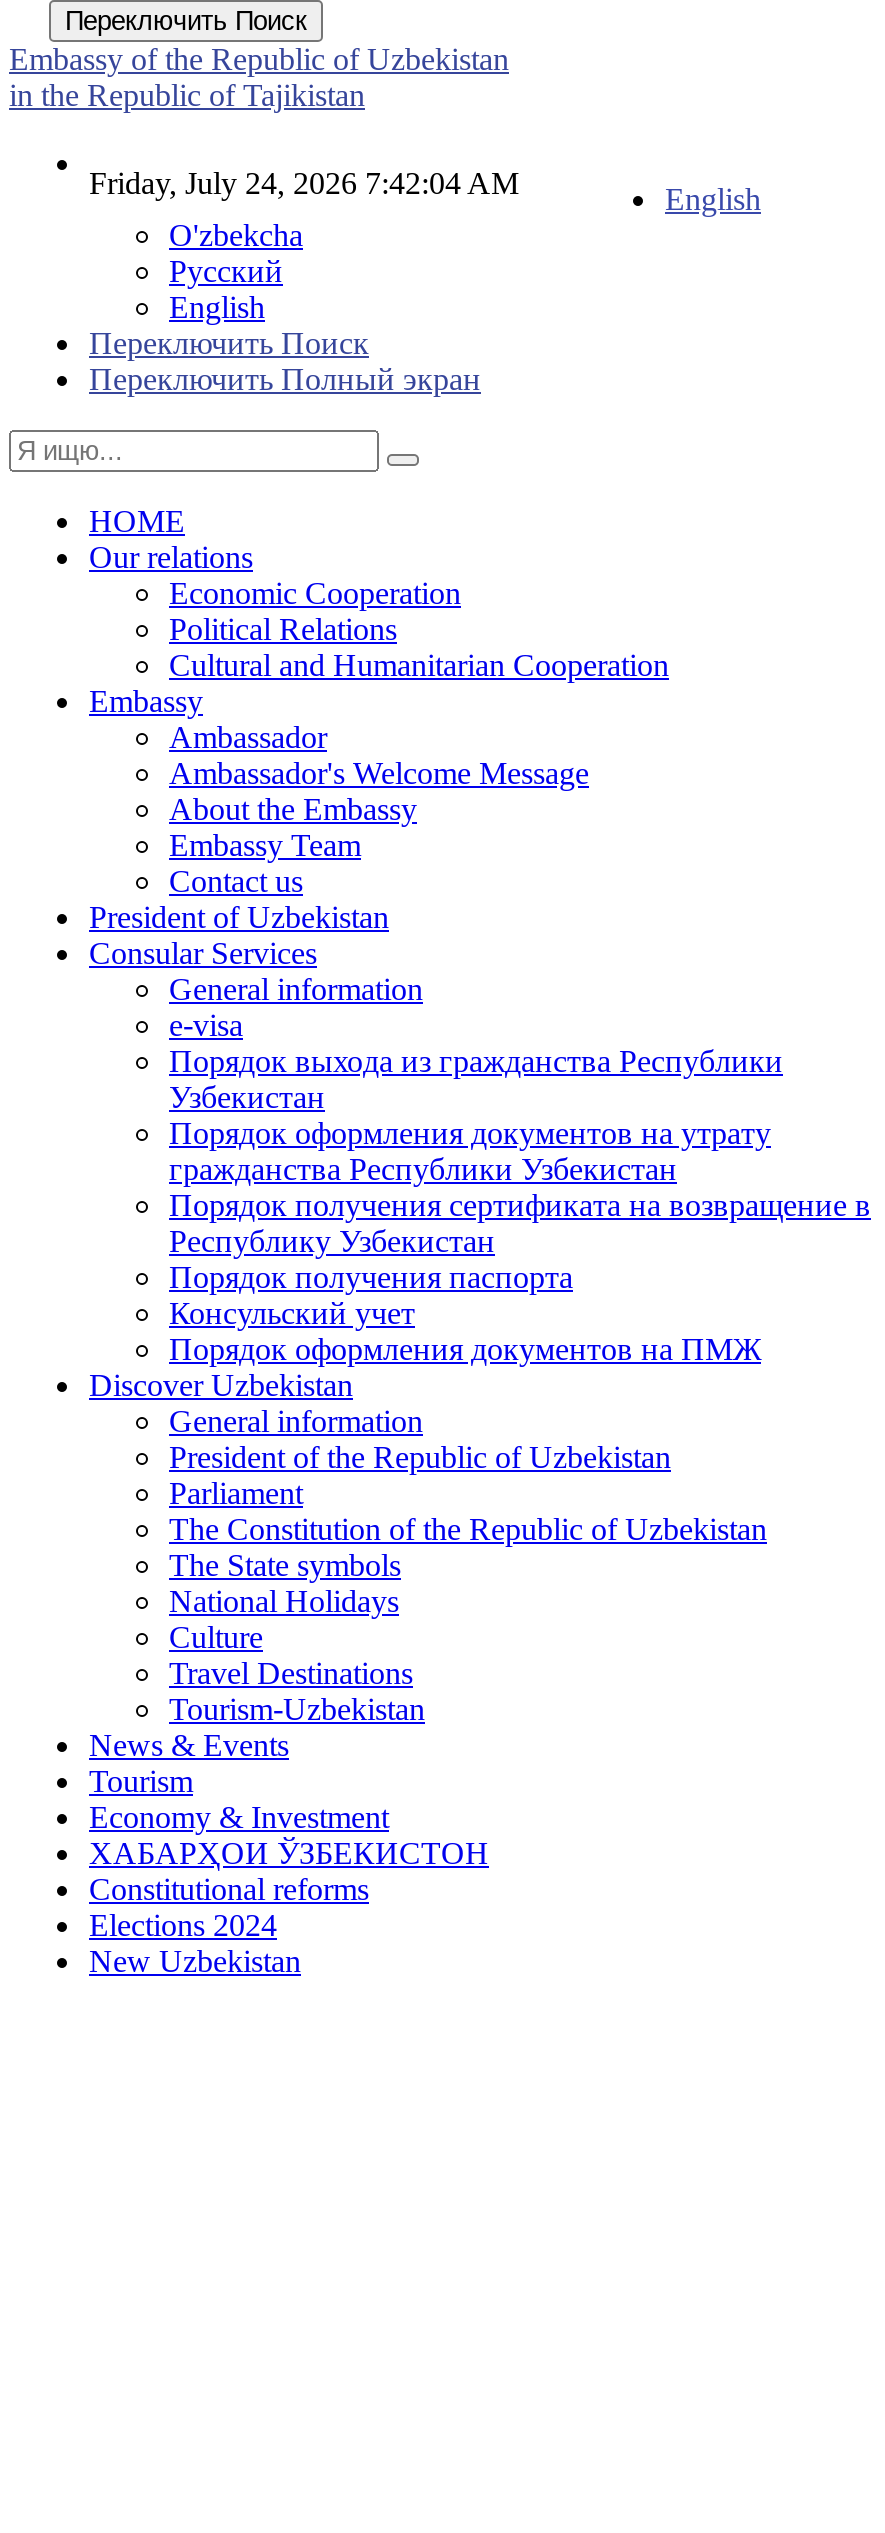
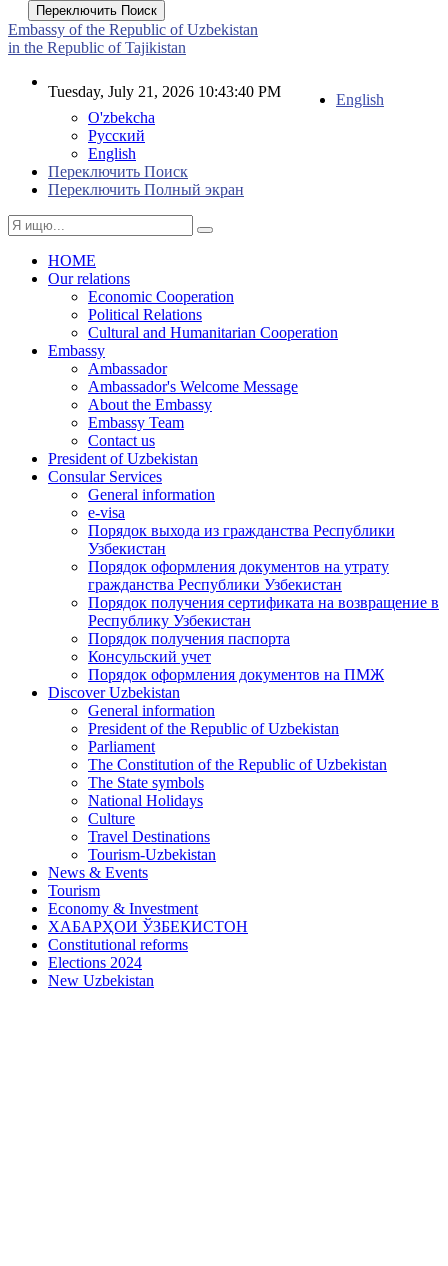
- Friday, July 24, 2026 7:42:04 AM
+ Tuesday, July 21, 2026 10:43:40 PM
